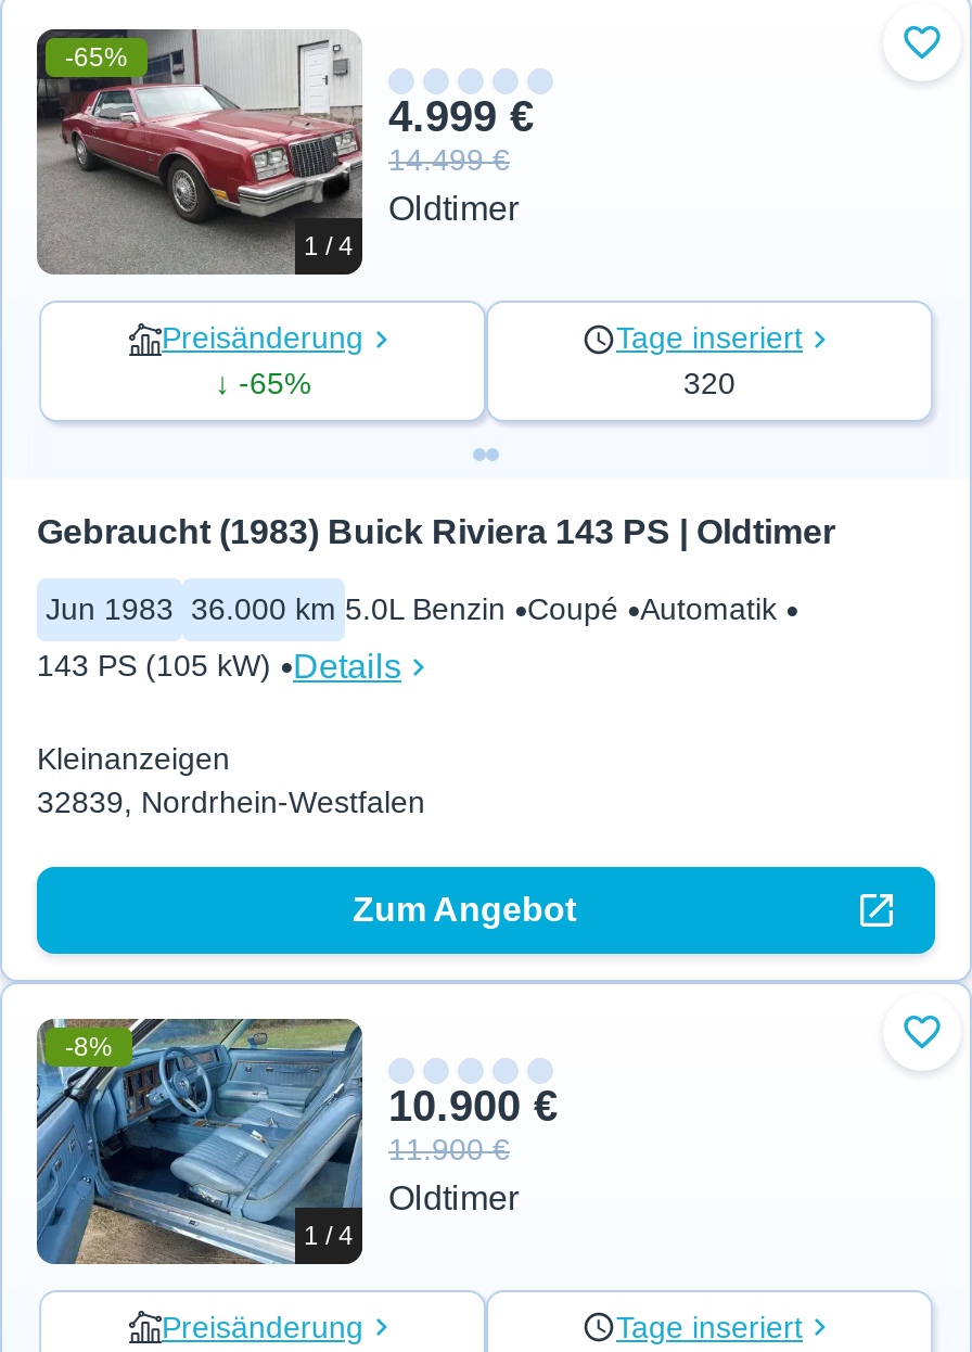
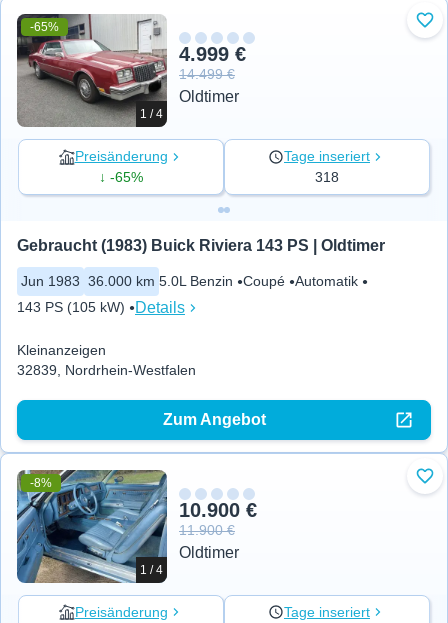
- 320
+ 318
